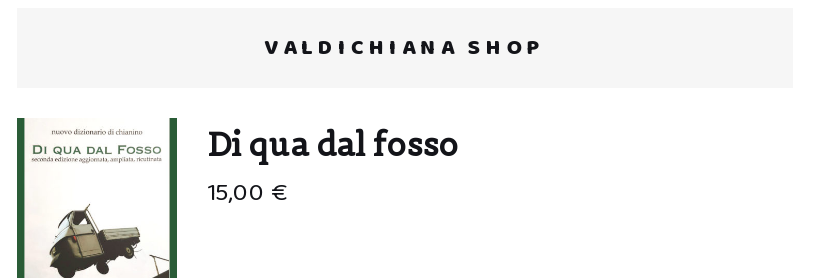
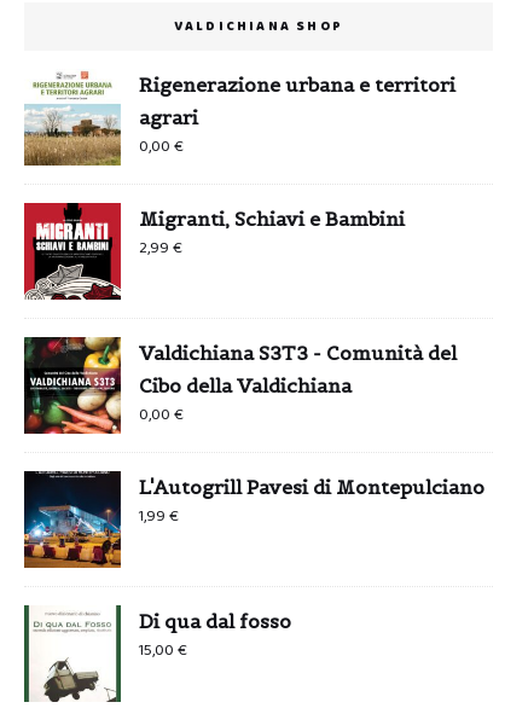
+ [image]
+ Rigenerazione urbana e territori
+ agrari
+ 0,00 €
+ Migranti, Schiavi e Bambini
+ 2,99 €

+ [image]
+ Valdichiana S3T3 - Comunità del
+ Cibo della Valdichiana
+ 0,00 €
+ L'Autogrill Pavesi di Montepulciano
+ 1,99 €

+ [image]

+ [image]
